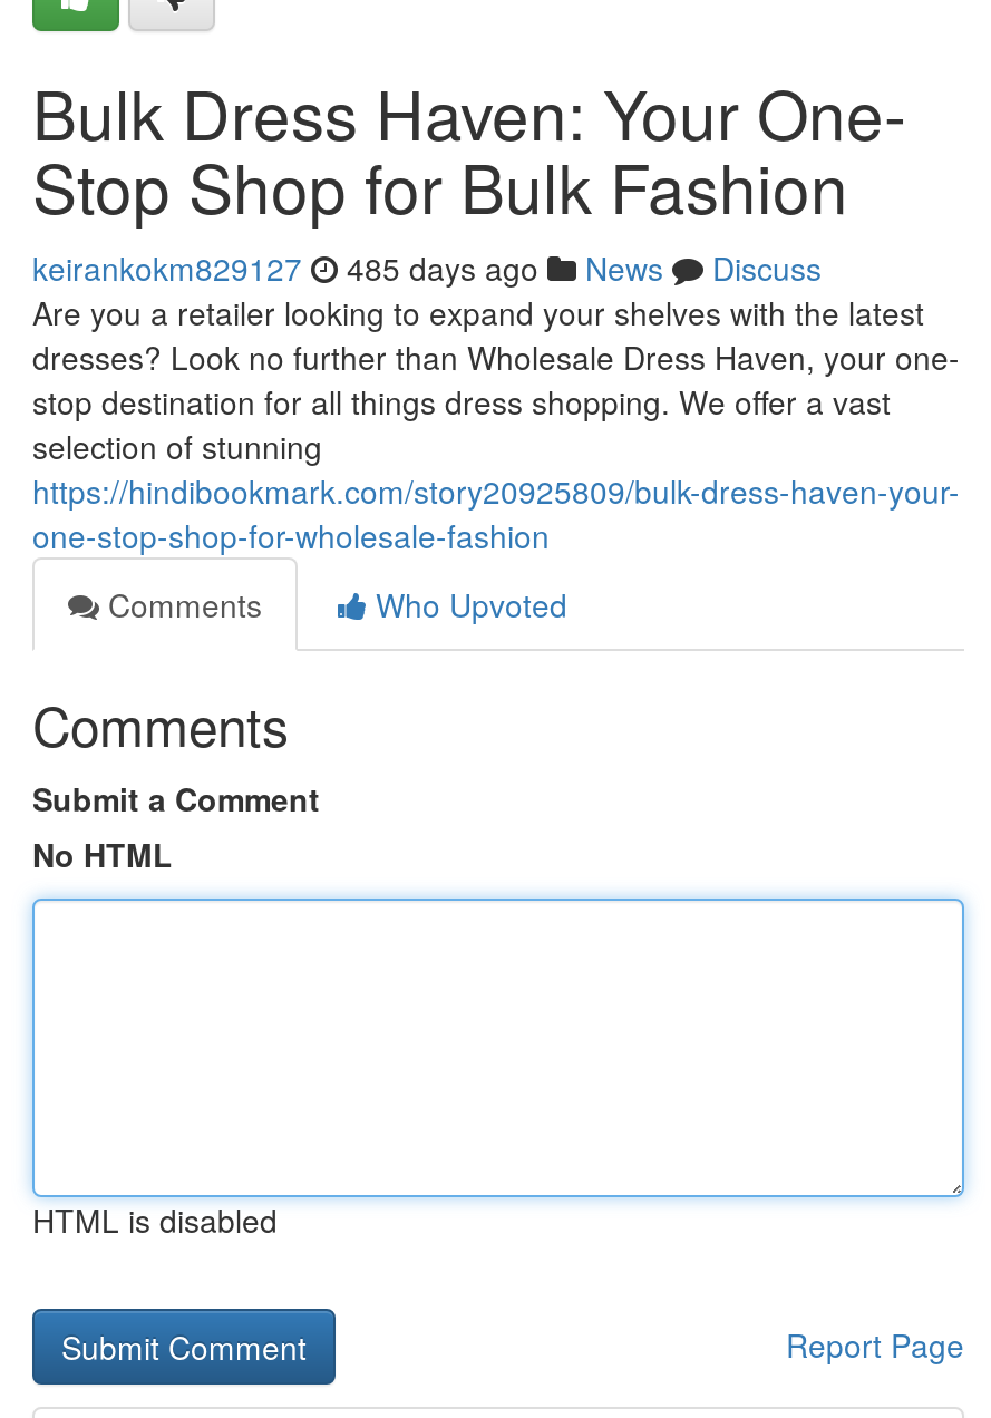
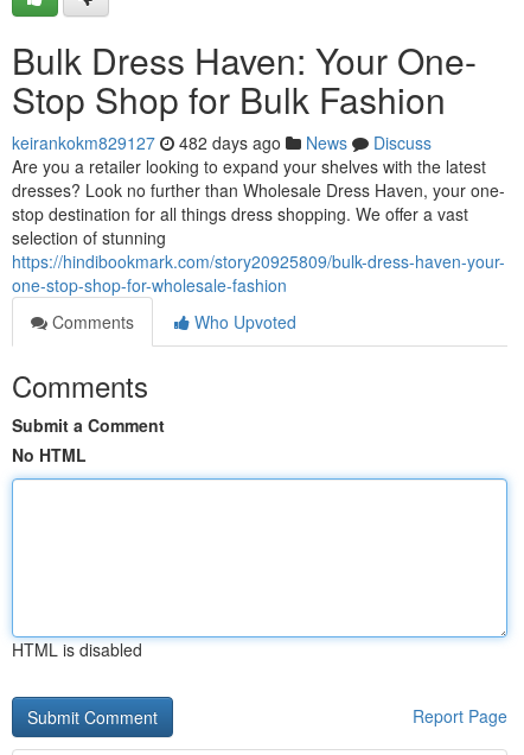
- keirankokm829127 485 days ago News Discuss
+ keirankokm829127 482 days ago News Discuss
